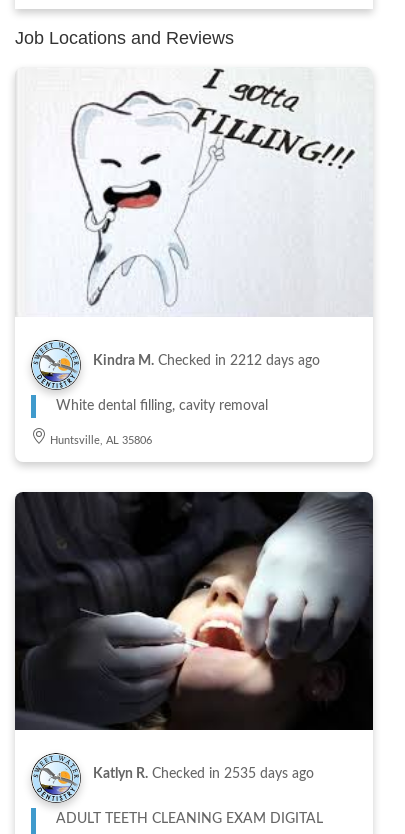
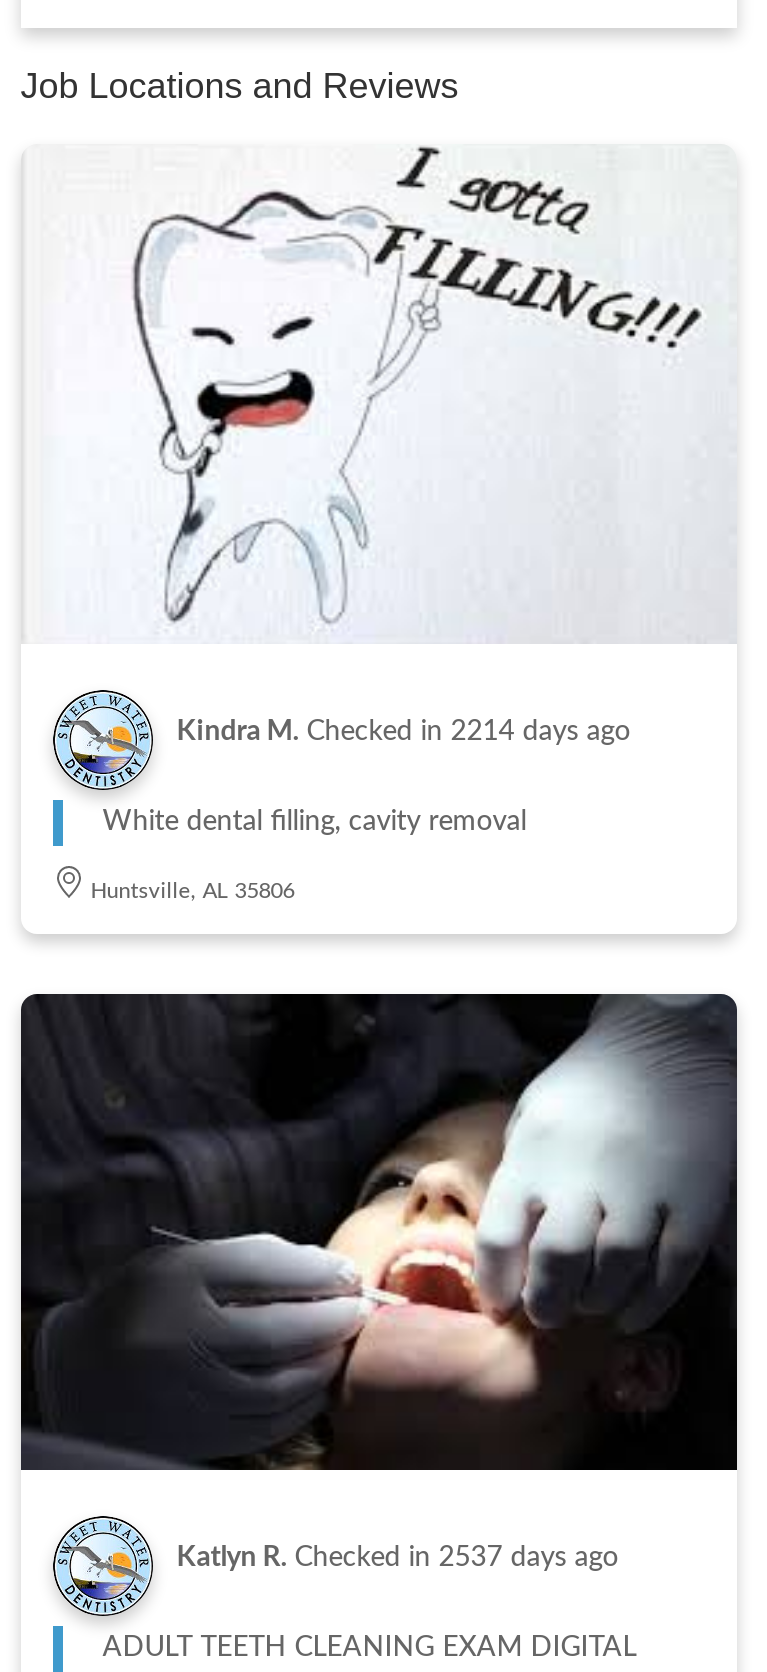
- Kindra M. Checked in 2212 days ago
+ Kindra M. Checked in 2214 days ago

- Katlyn R. Checked in 2535 days ago
+ Katlyn R. Checked in 2537 days ago
